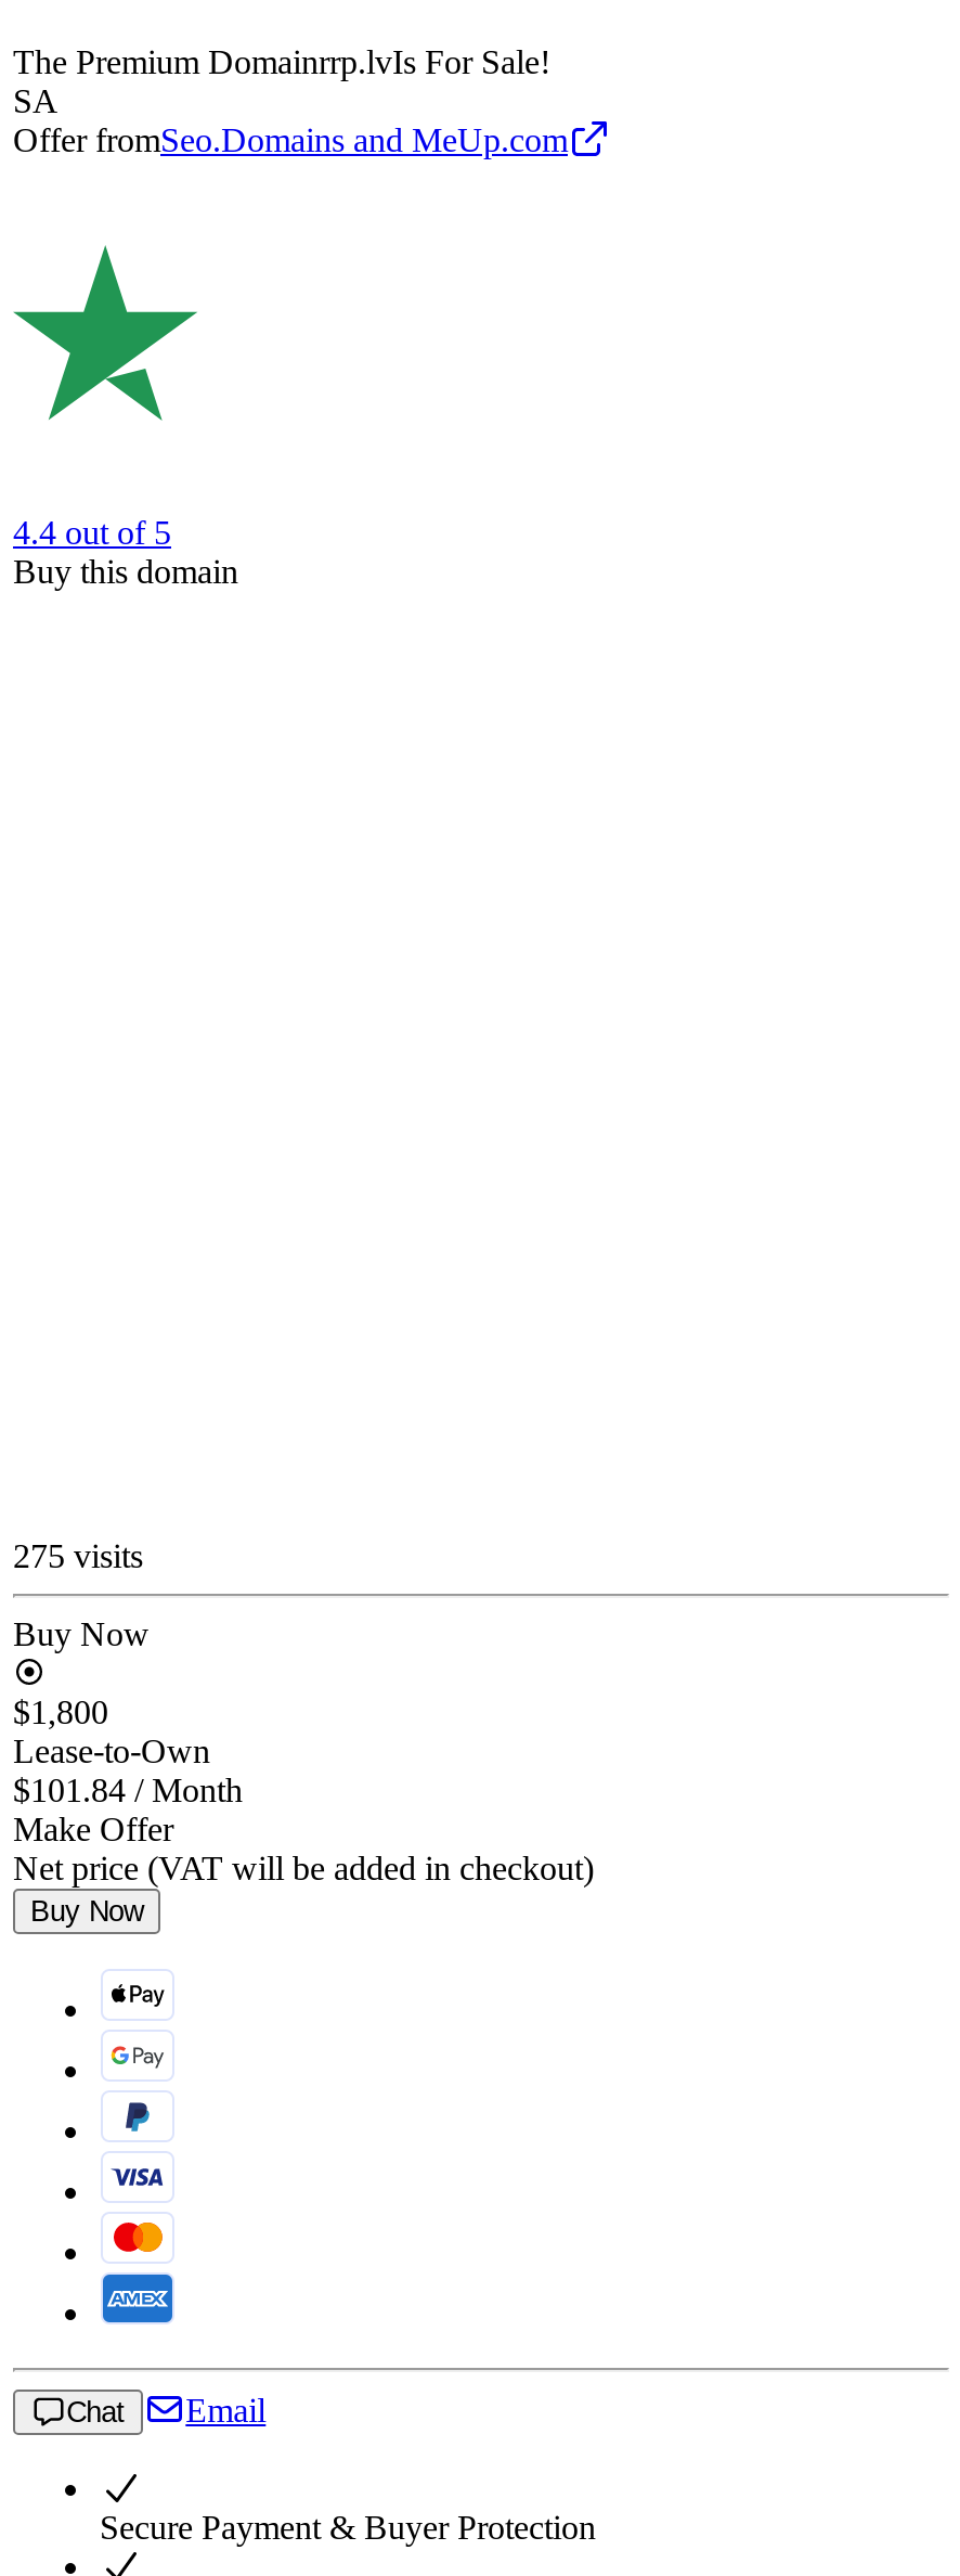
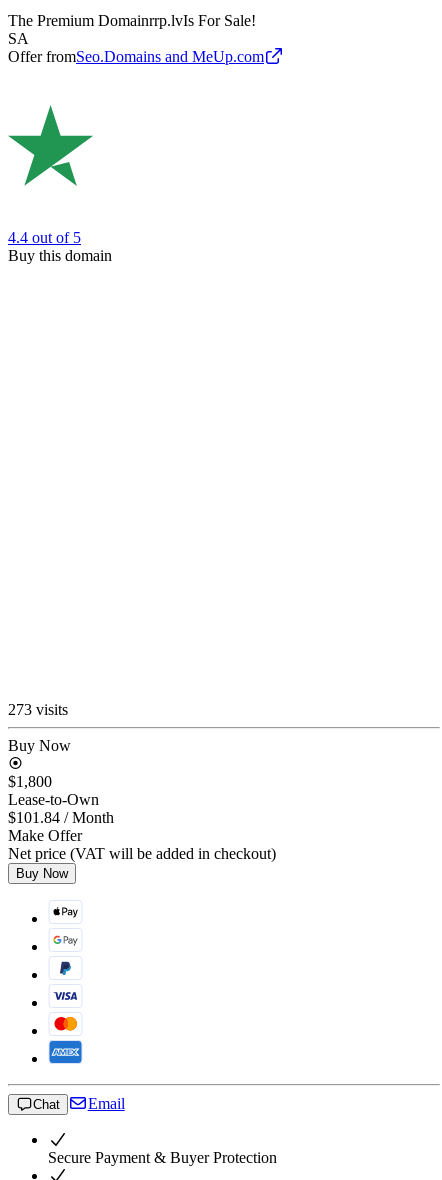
- 275 visits
+ 273 visits
